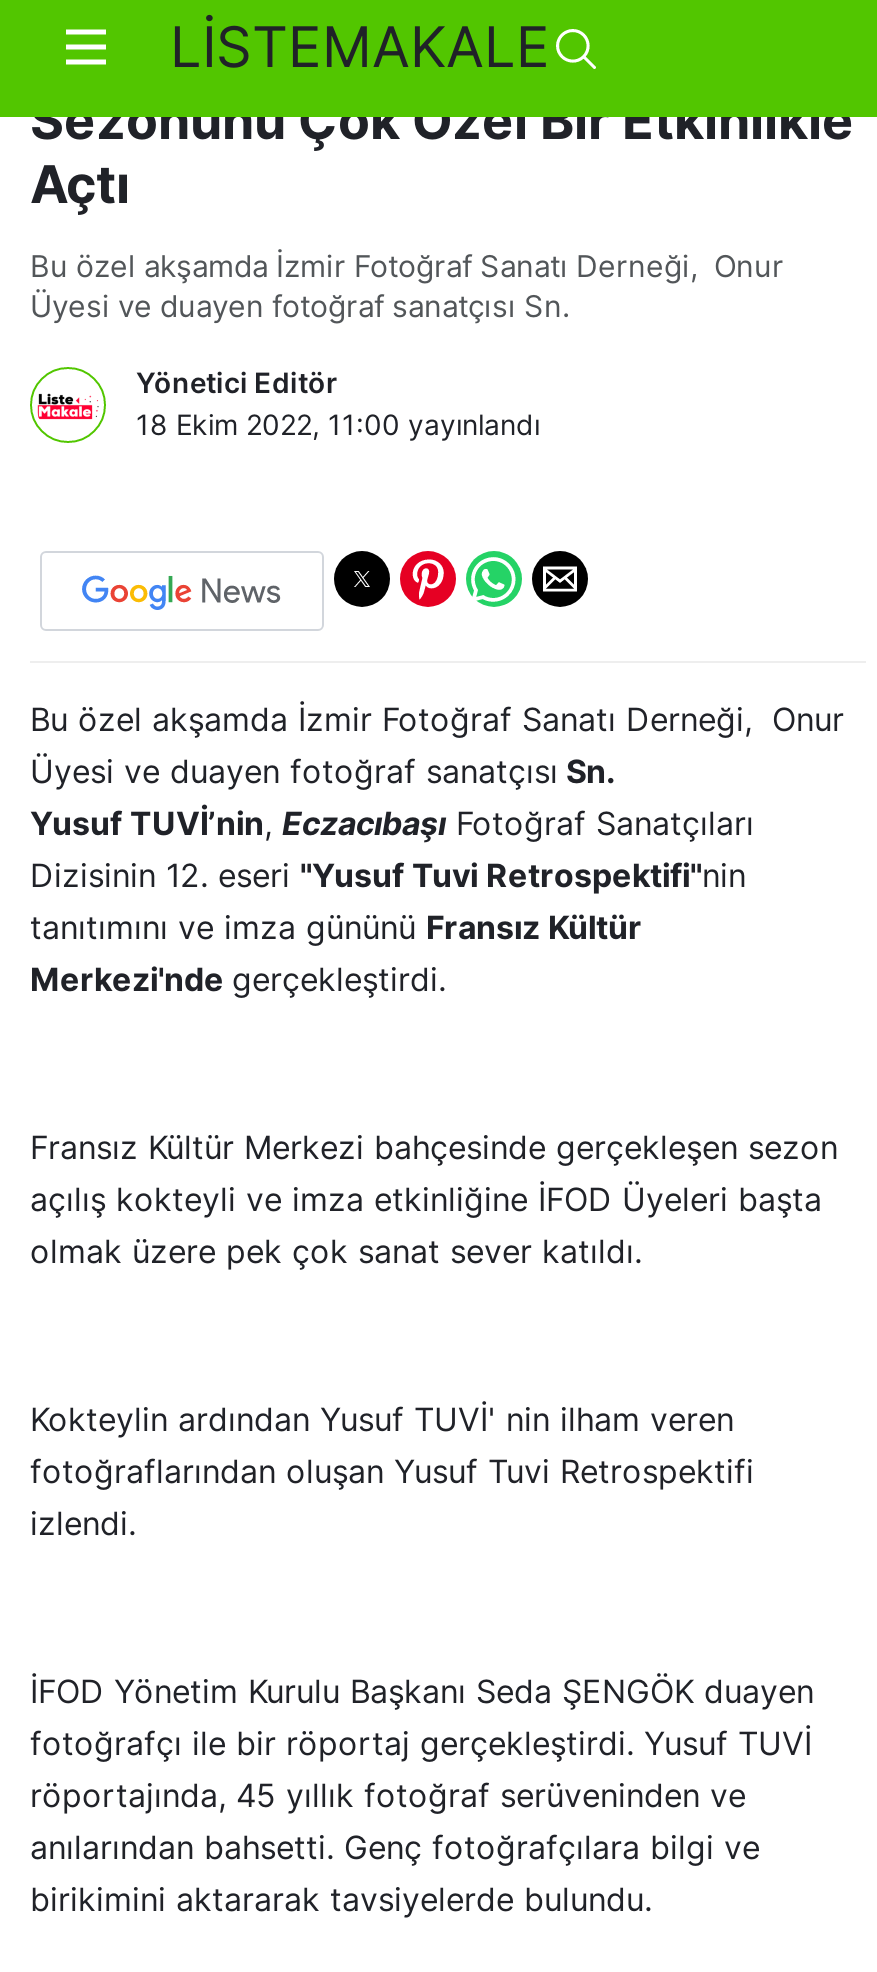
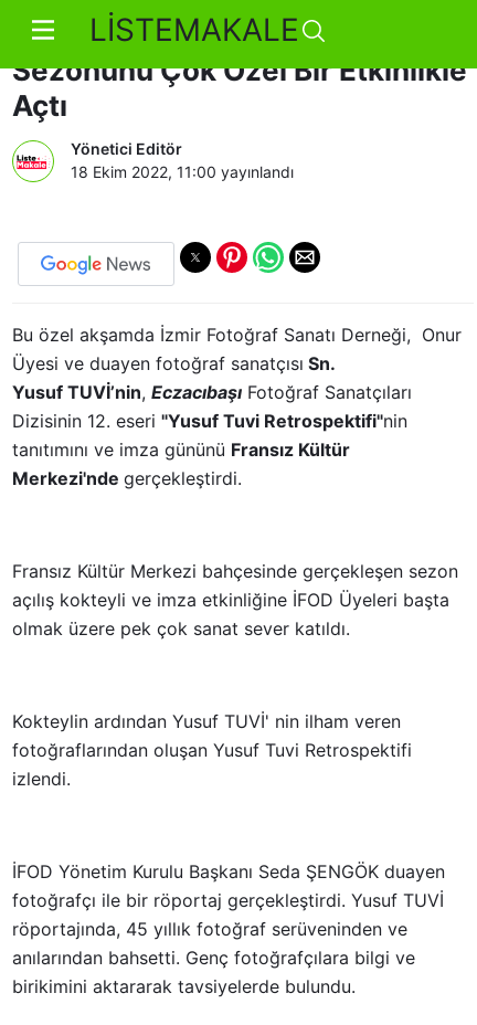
- Bu özel akşamda İzmir Fotoğraf Sanatı Derneği, Onur
- Üyesi ve duayen fotoğraf sanatçısı Sn.
